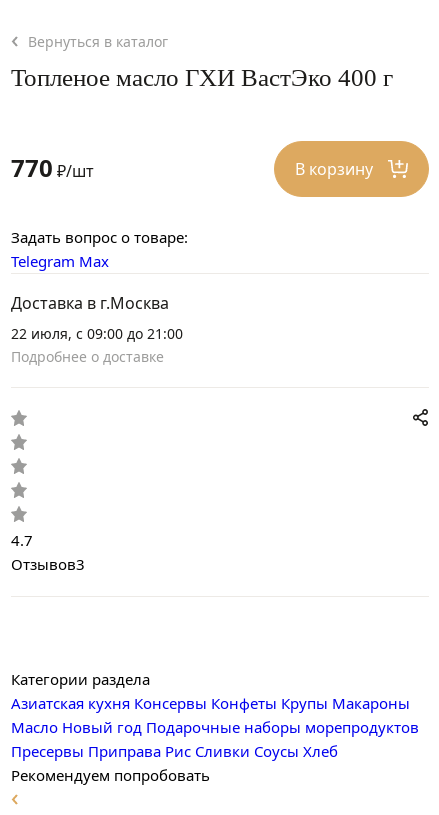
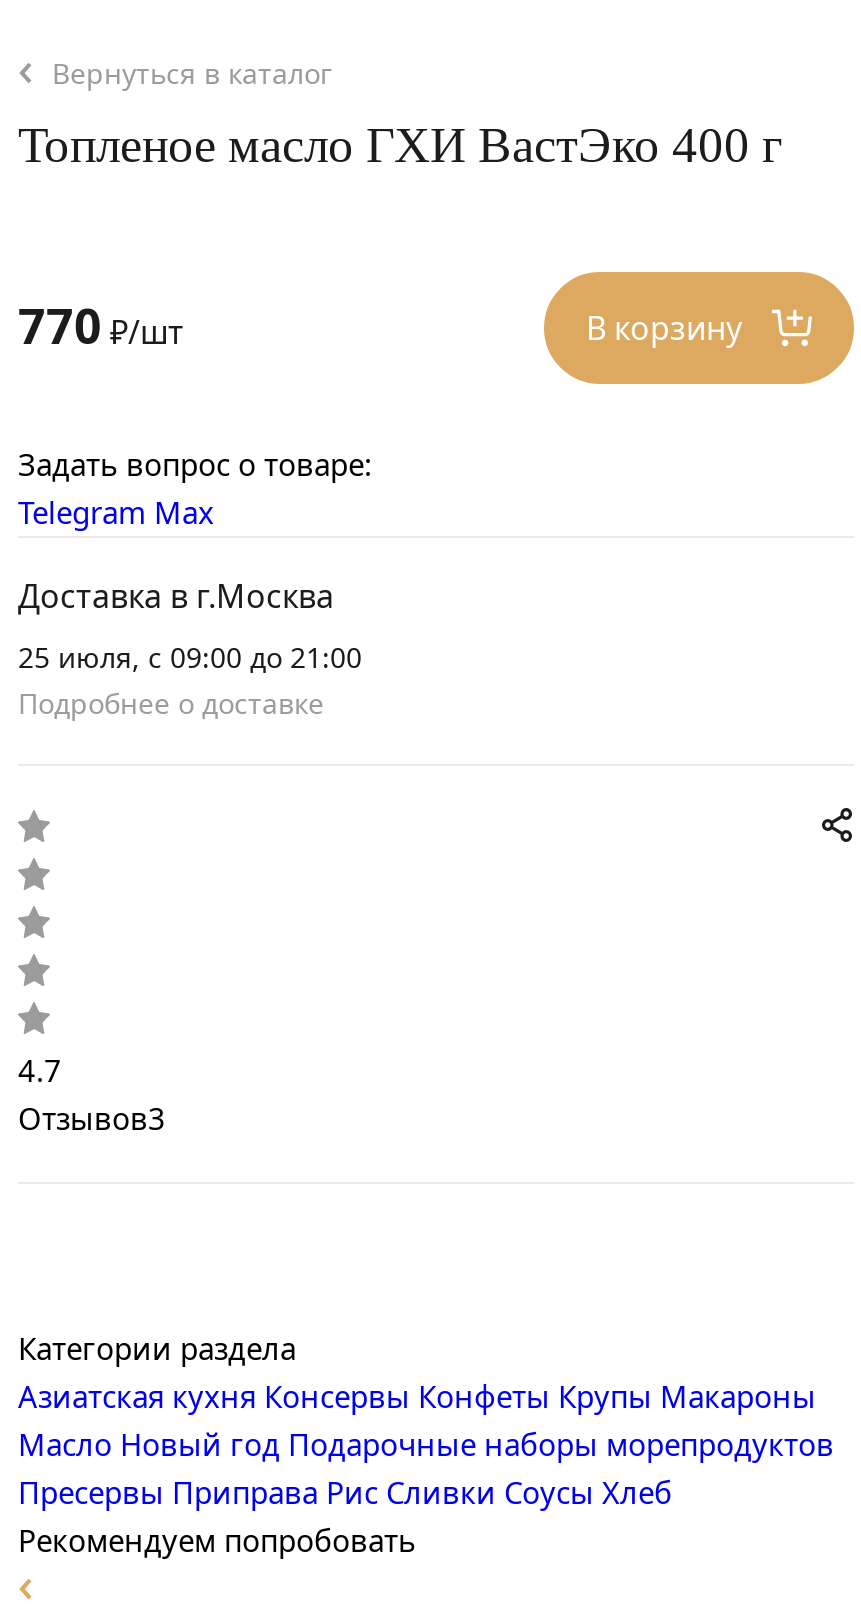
- 22 июля, с 09:00 до 21:00
+ 25 июля, с 09:00 до 21:00
